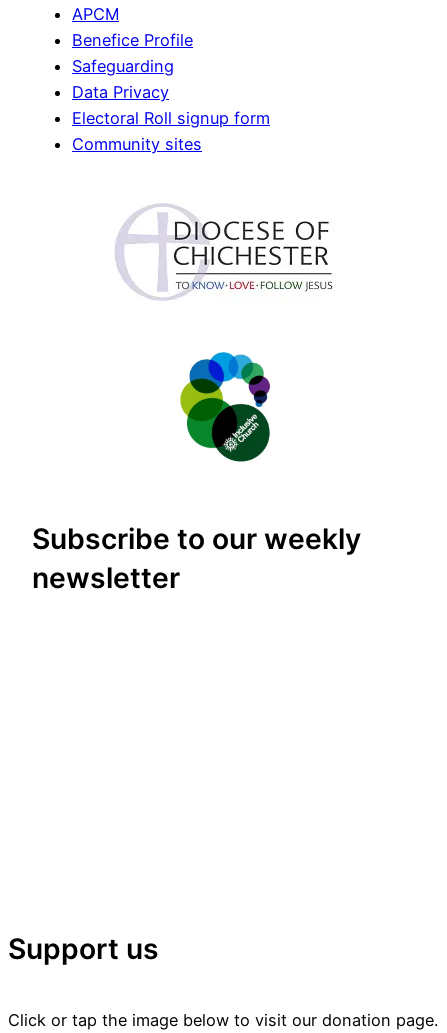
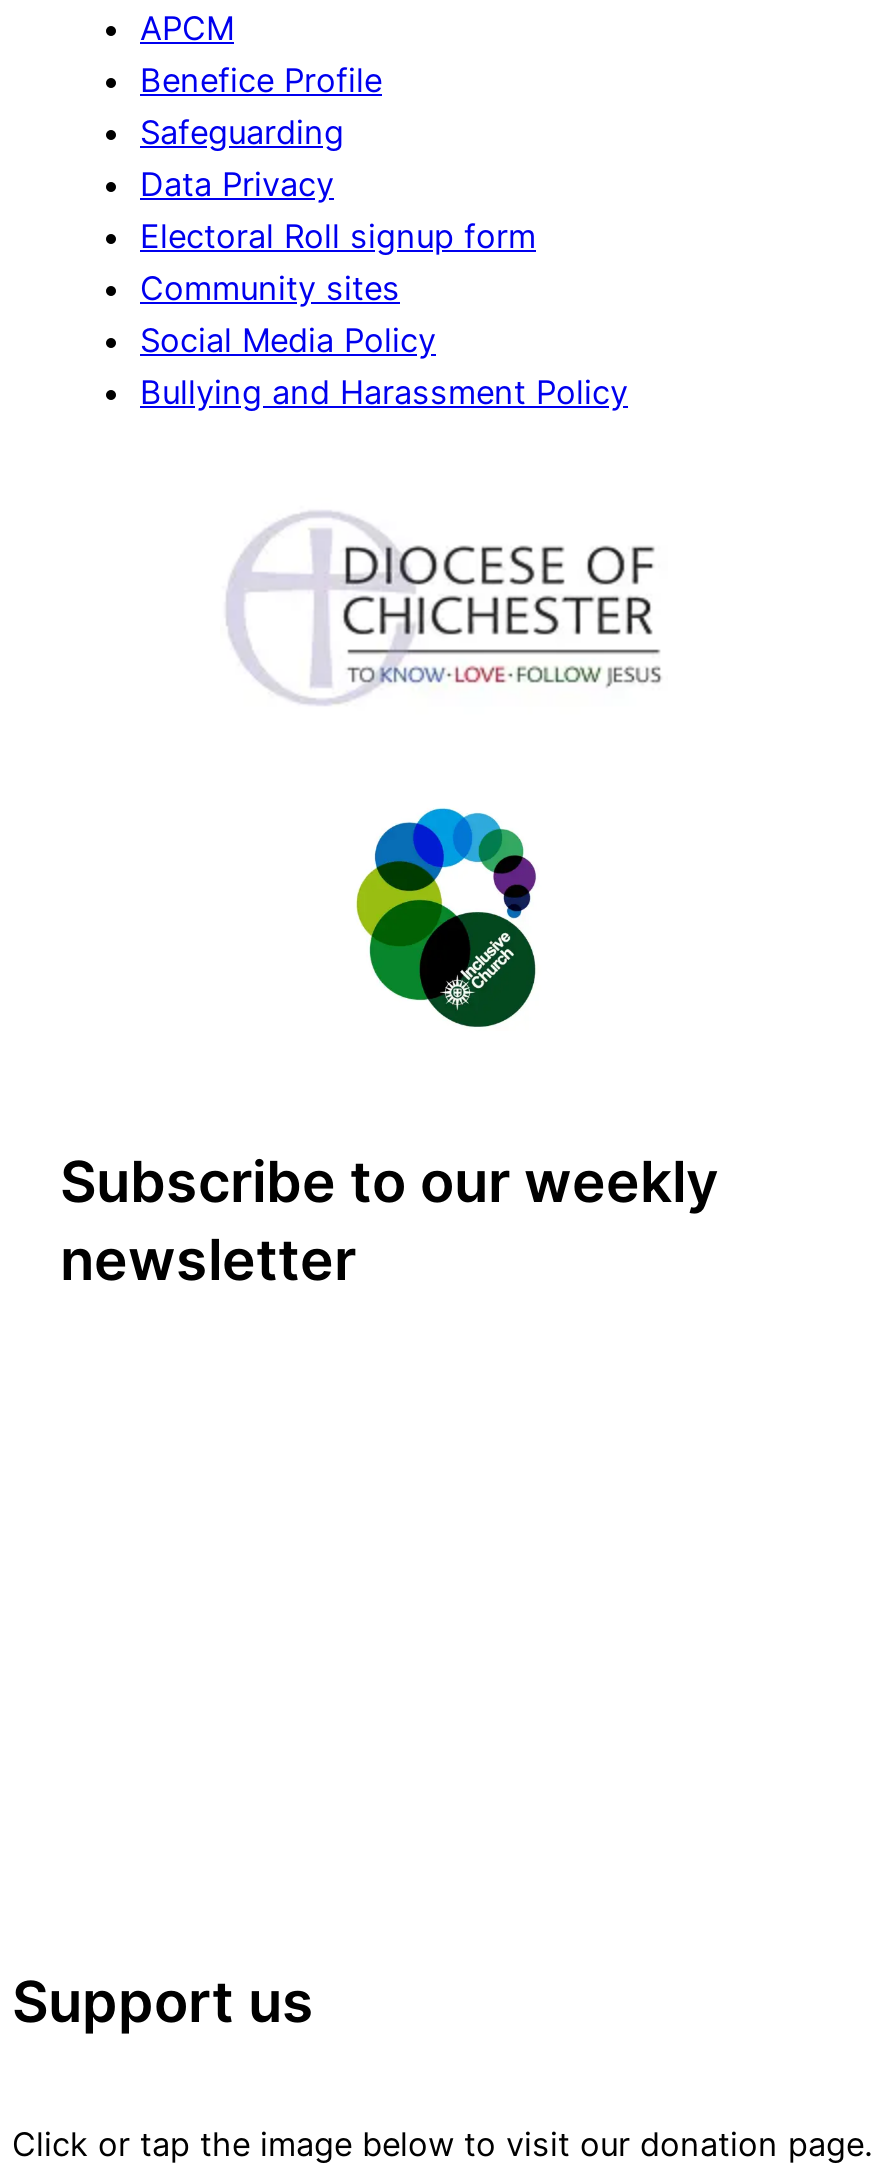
+ Social Media Policy
+ Bullying and Harassment Policy
